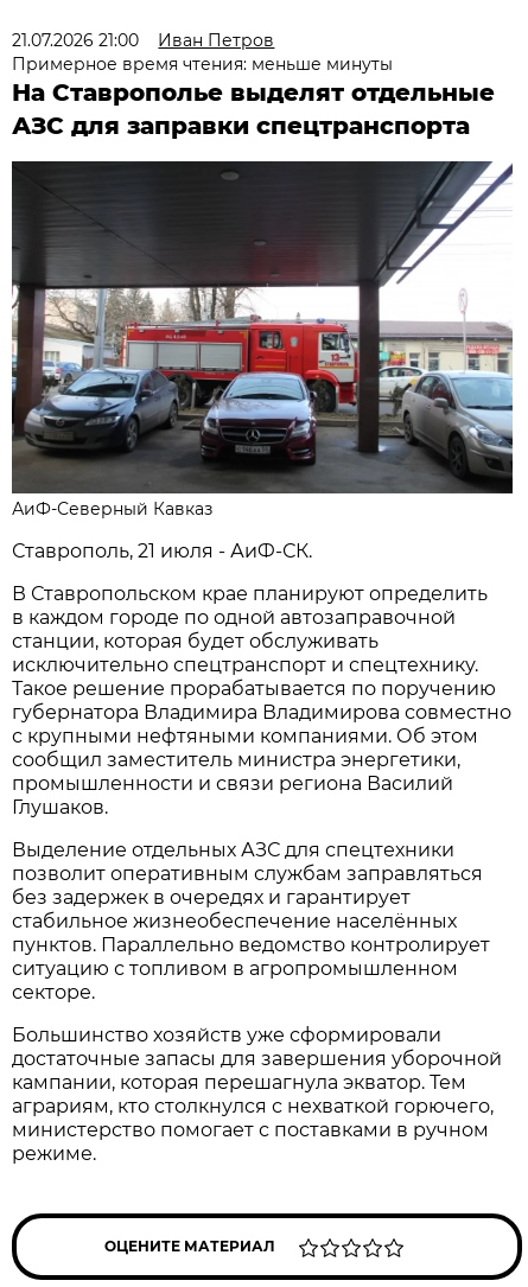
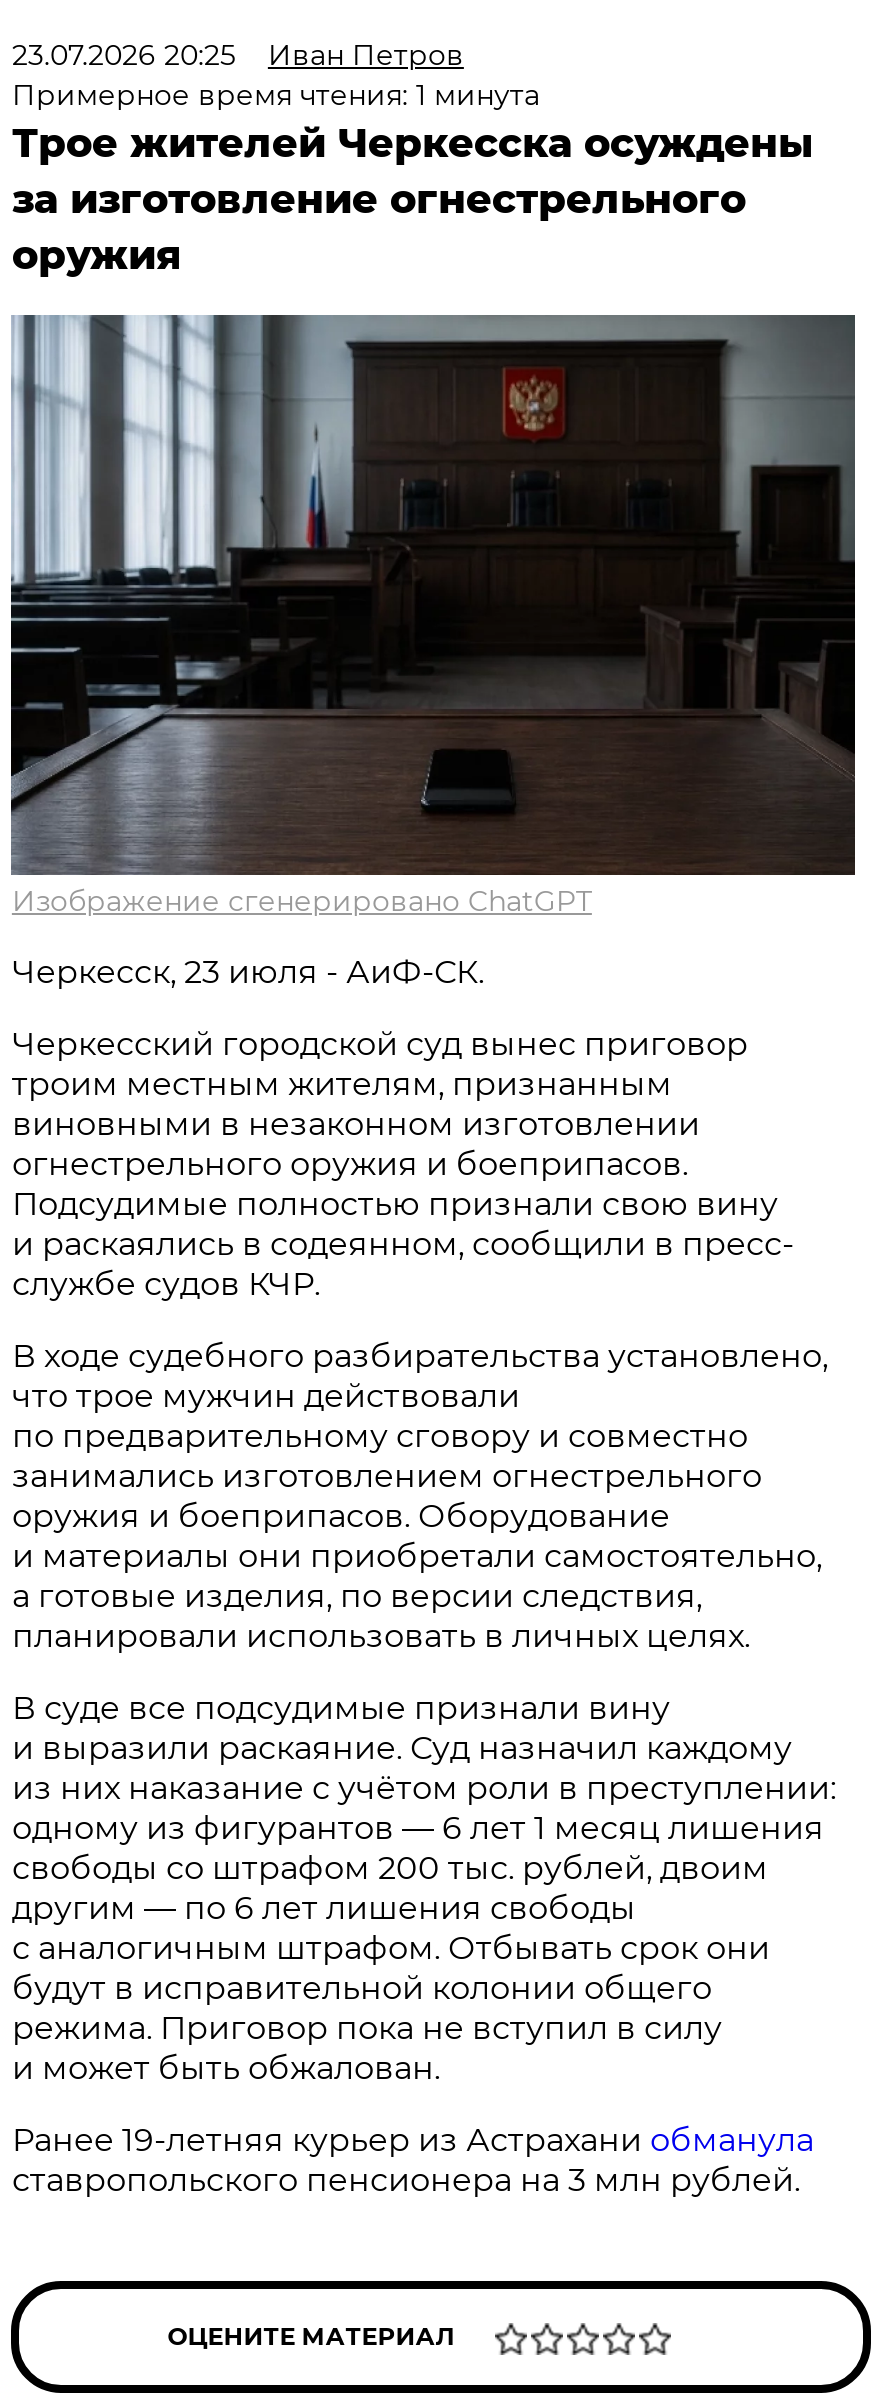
- 21.07.2026 21:00 Иван Петров
+ 23.07.2026 20:25 Иван Петров

- Примерное время чтения: меньше минуты
- На Ставрополье выделят отдельные
- АЗС для заправки спецтранспорта
+ Примерное время чтения: 1 минута
+ Трое жителей Черкесска осуждены
+ за изготовление огнестрельного
+ оружия

- [image]
- АиФ-Северный Кавказ
- Ставрополь, 21 июля - АиФ-СК.
- В Ставропольском крае планируют определить
- в каждом городе по одной автозаправочной
- станции, которая будет обслуживать
- исключительно спецтранспорт и спецтехнику.
- Такое решение прорабатывается по поручению
- губернатора Владимира Владимирова совместно
- с крупными нефтяными компаниями. Об этом
- сообщил заместитель министра энергетики,
- промышленности и связи региона Василий
- Глушаков.
- Выделение отдельных АЗС для спецтехники
- позволит оперативным службам заправляться
- без задержек в очередях и гарантирует
- стабильное жизнеобеспечение населённых
- пунктов. Параллельно ведомство контролирует
- ситуацию с топливом в агропромышленном
- секторе.
- Большинство хозяйств уже сформировали
- достаточные запасы для завершения уборочной
- кампании, которая перешагнула экватор. Тем
- аграриям, кто столкнулся с нехваткой горючего,
- министерство помогает с поставками в ручном
- режиме.
+ [image]
+ Изображение сгенерировано ChatGPT
+ Черкесск, 23 июля - АиФ-СК.
+ Черкесский городской суд вынес приговор
+ троим местным жителям, признанным
+ виновными в незаконном изготовлении
+ огнестрельного оружия и боеприпасов.
+ Подсудимые полностью признали свою вину
+ и раскаялись в содеянном, сообщили в пресс-
+ службе судов КЧР.
+ В ходе судебного разбирательства установлено,
+ что трое мужчин действовали
+ по предварительному сговору и совместно
+ занимались изготовлением огнестрельного
+ оружия и боеприпасов. Оборудование
+ и материалы они приобретали самостоятельно,
+ а готовые изделия, по версии следствия,
+ планировали использовать в личных целях.
+ В суде все подсудимые признали вину
+ и выразили раскаяние. Суд назначил каждому
+ из них наказание с учётом роли в преступлении:
+ одному из фигурантов — 6 лет 1 месяц лишения
+ свободы со штрафом 200 тыс. рублей, двоим
+ другим — по 6 лет лишения свободы
+ с аналогичным штрафом. Отбывать срок они
+ будут в исправительной колонии общего
+ режима. Приговор пока не вступил в силу
+ и может быть обжалован.
+ Ранее 19-летняя курьер из Астрахани обманула
+ ставропольского пенсионера на 3 млн рублей.
